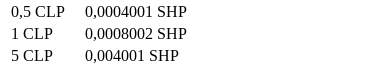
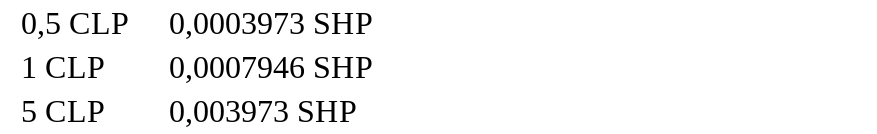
- 0,5 CLP 0,0004001 SHP
+ 0,5 CLP 0,0003973 SHP

- 1 CLP 0,0008002 SHP
+ 1 CLP 0,0007946 SHP

- 5 CLP 0,004001 SHP
+ 5 CLP 0,003973 SHP
